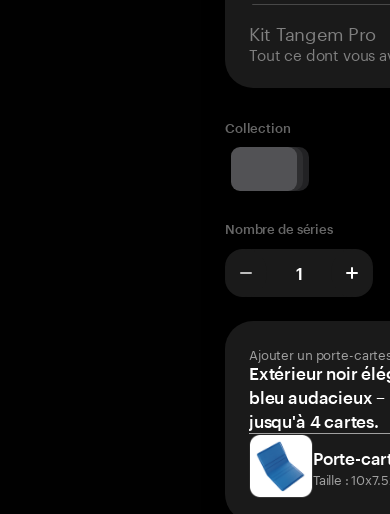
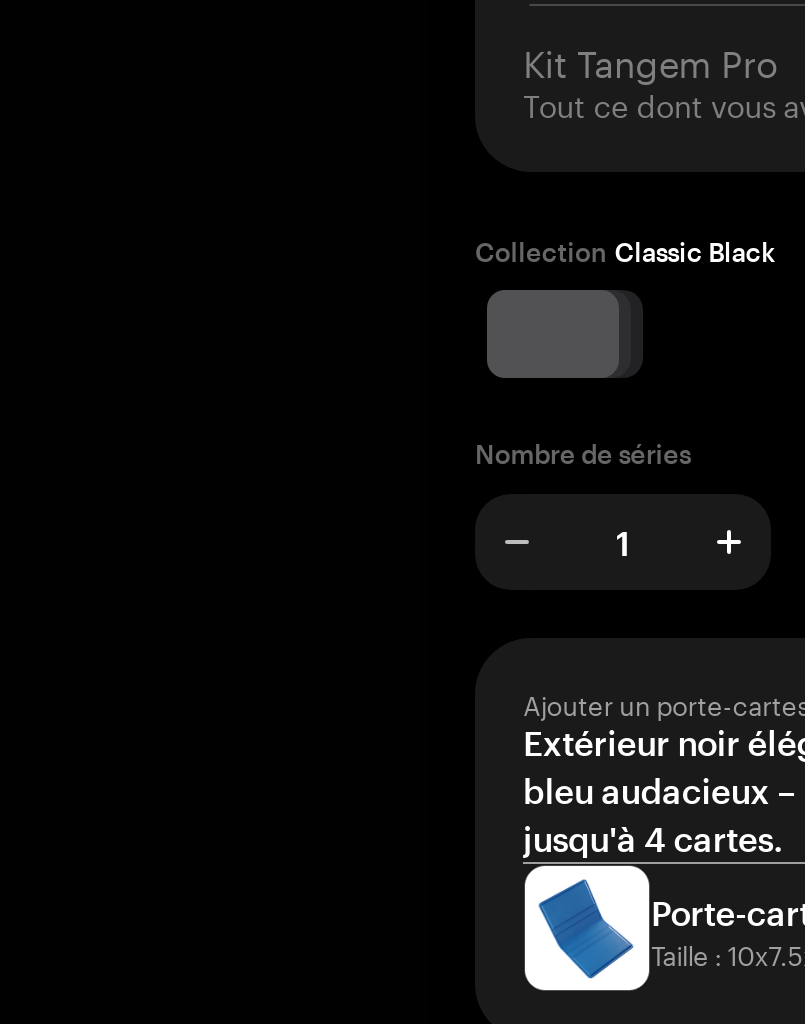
- Collection
+ Collection Classic Black
